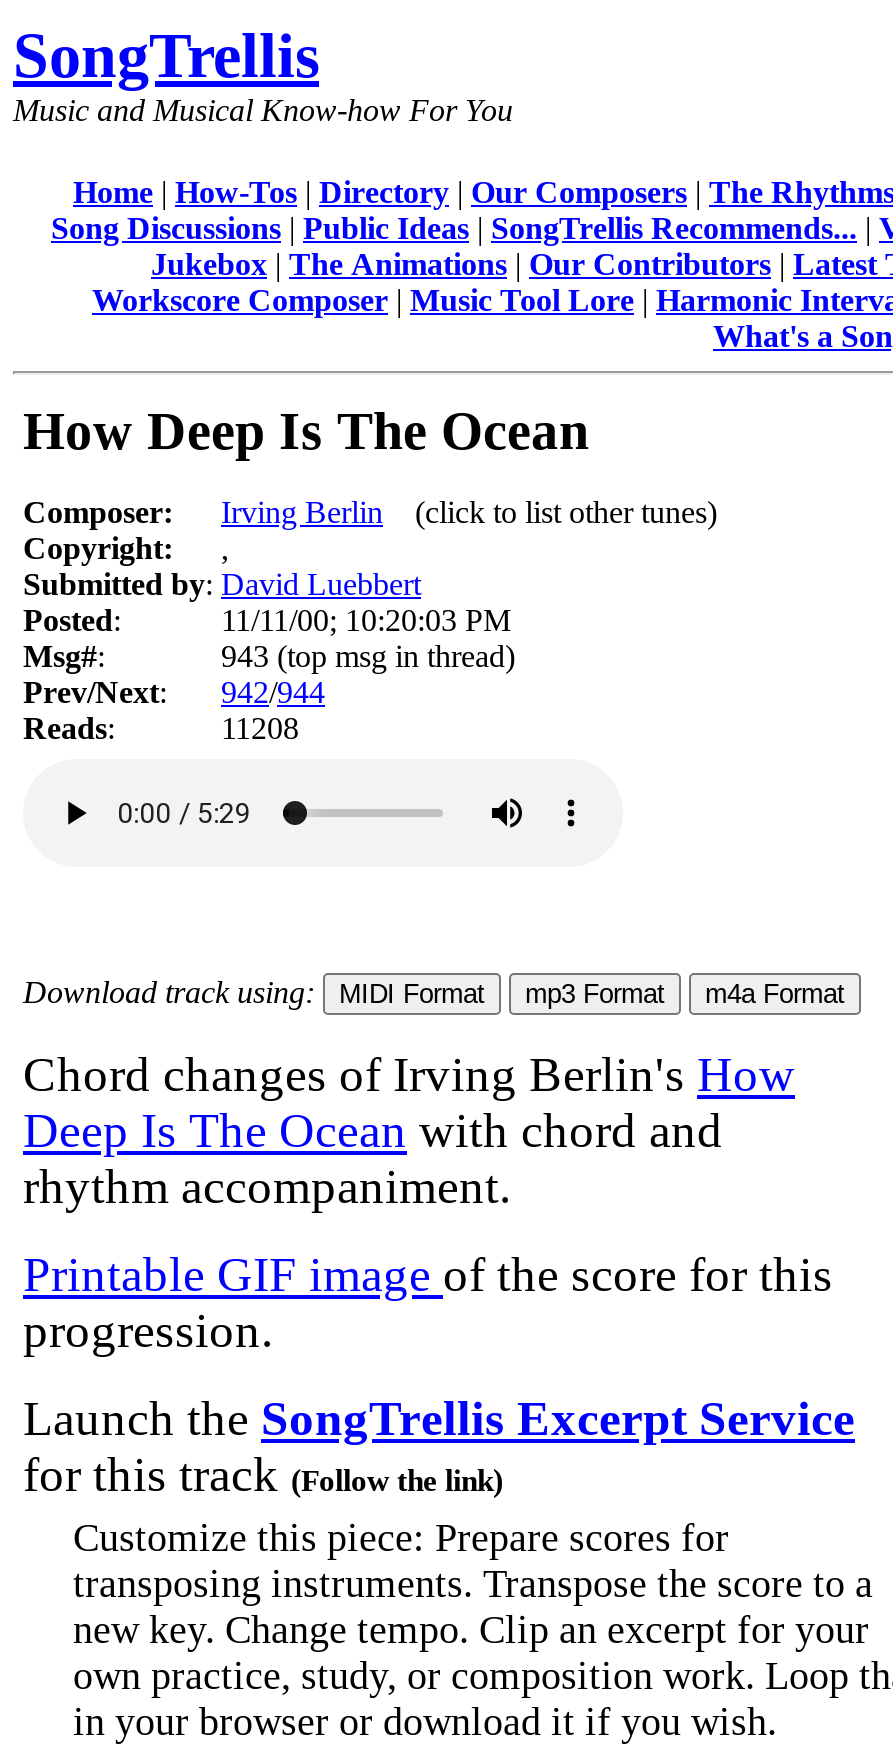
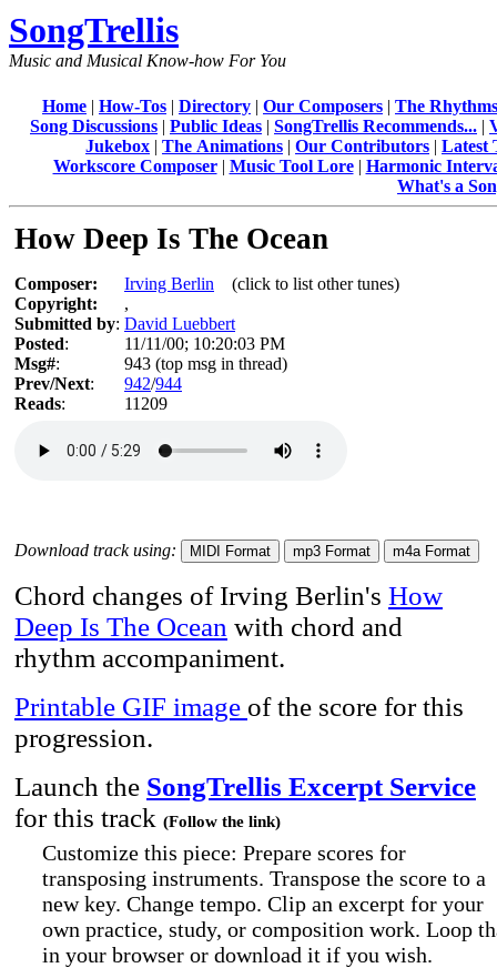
- 11208
+ 11209
